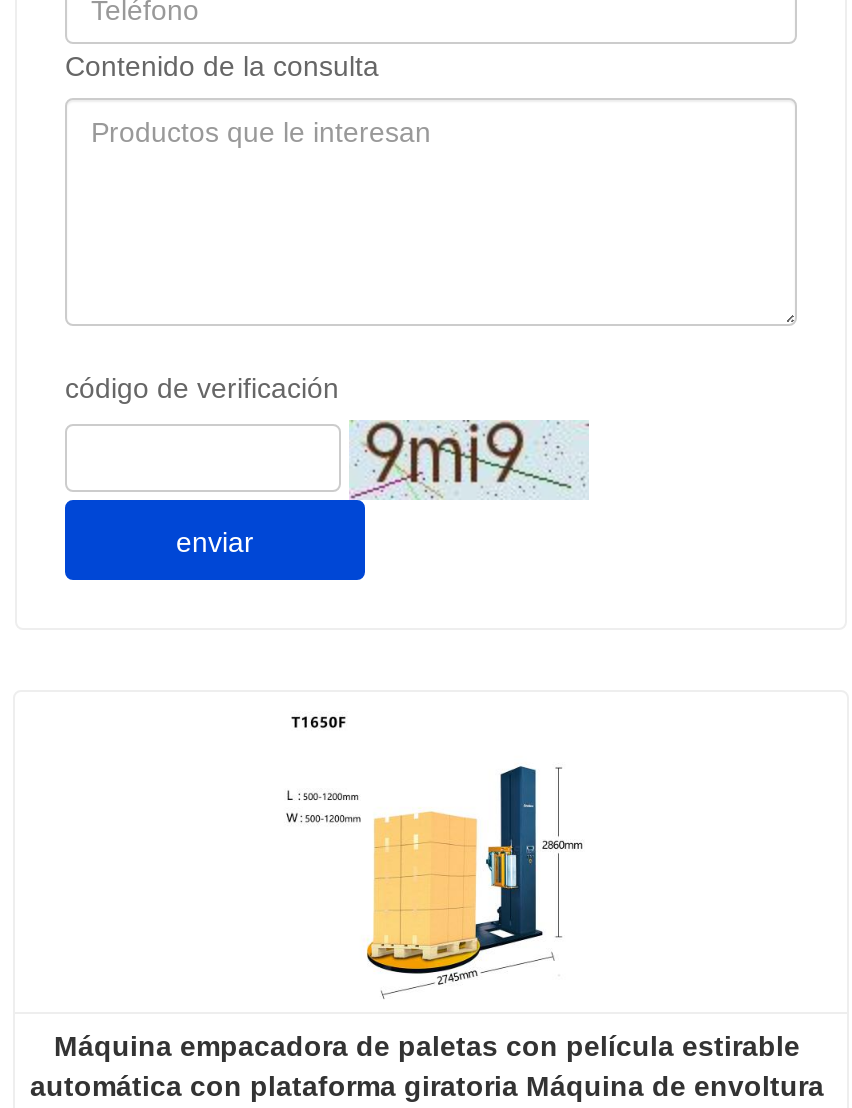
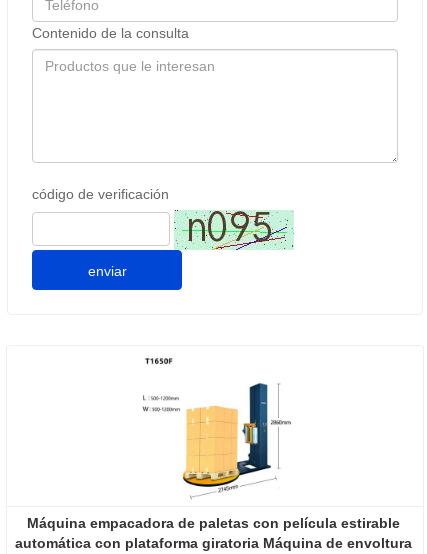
- [image]
+ [image]
